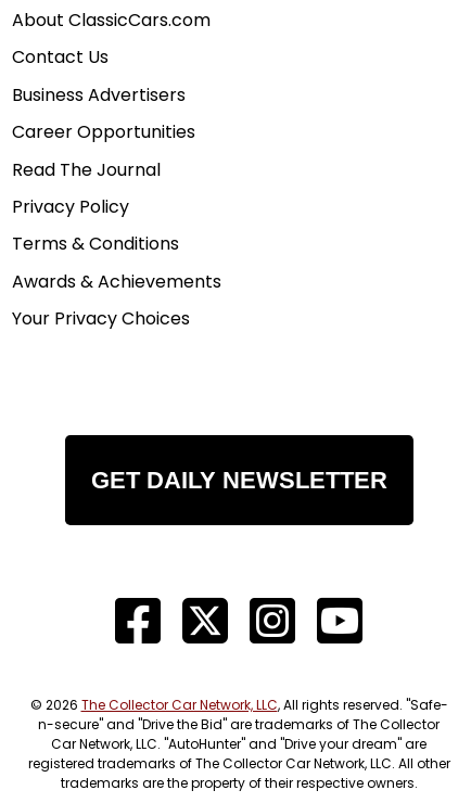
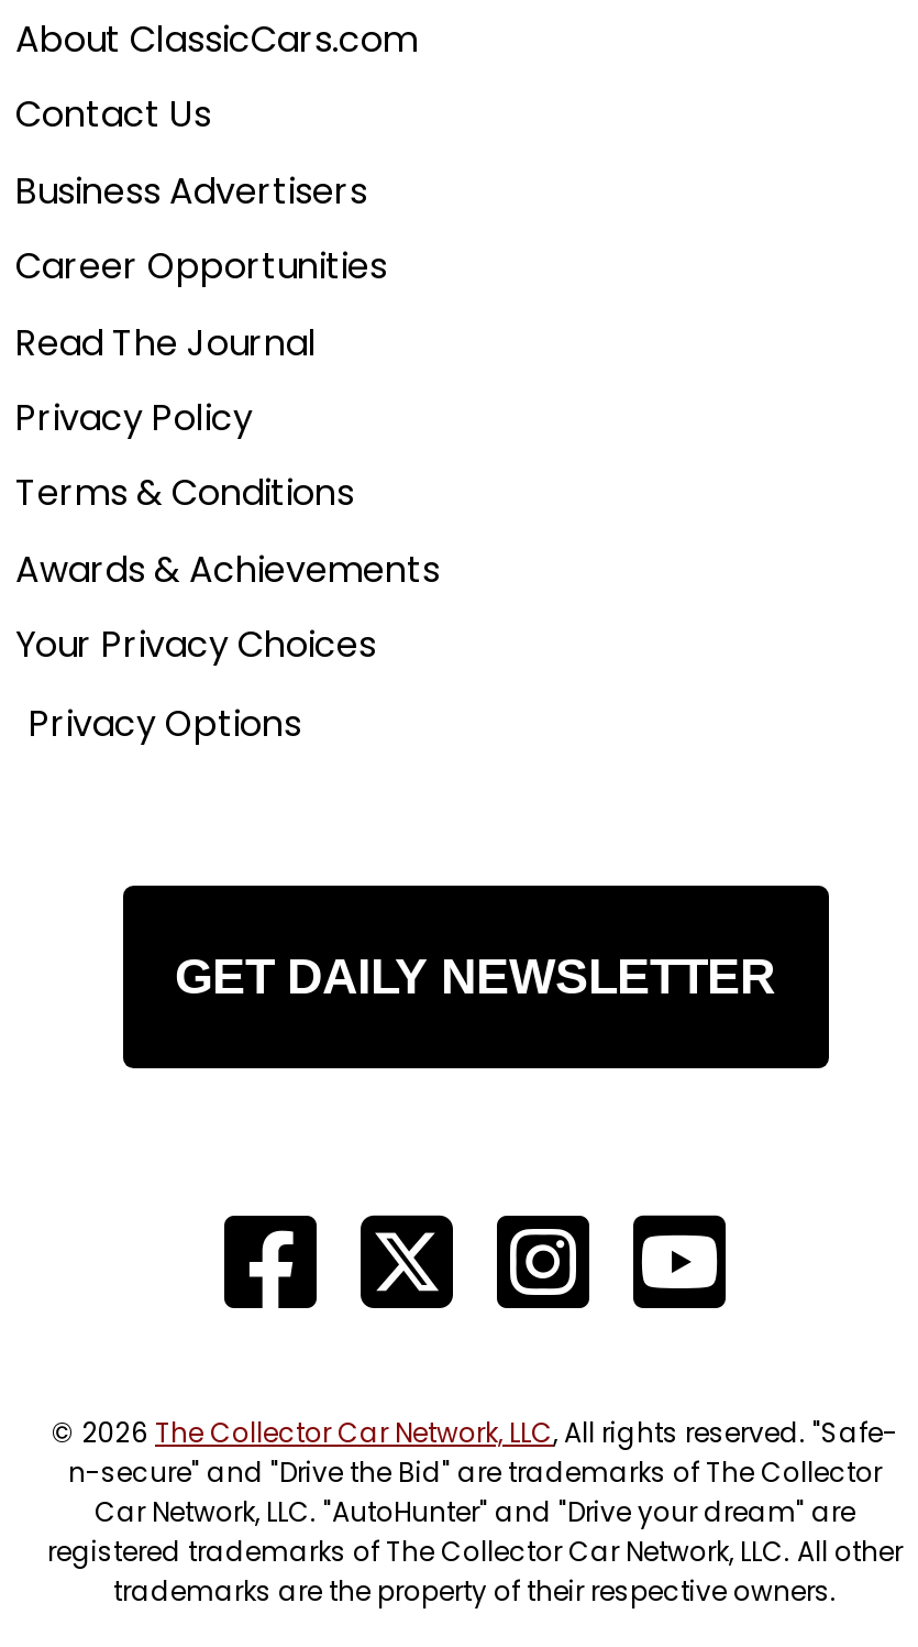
+ Privacy Options
